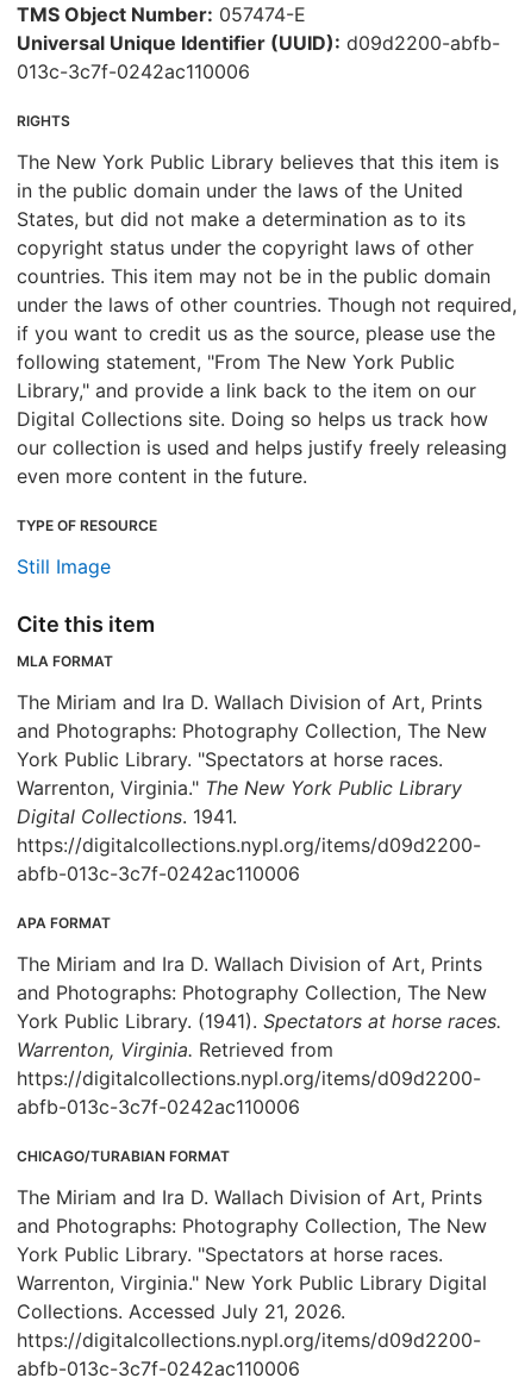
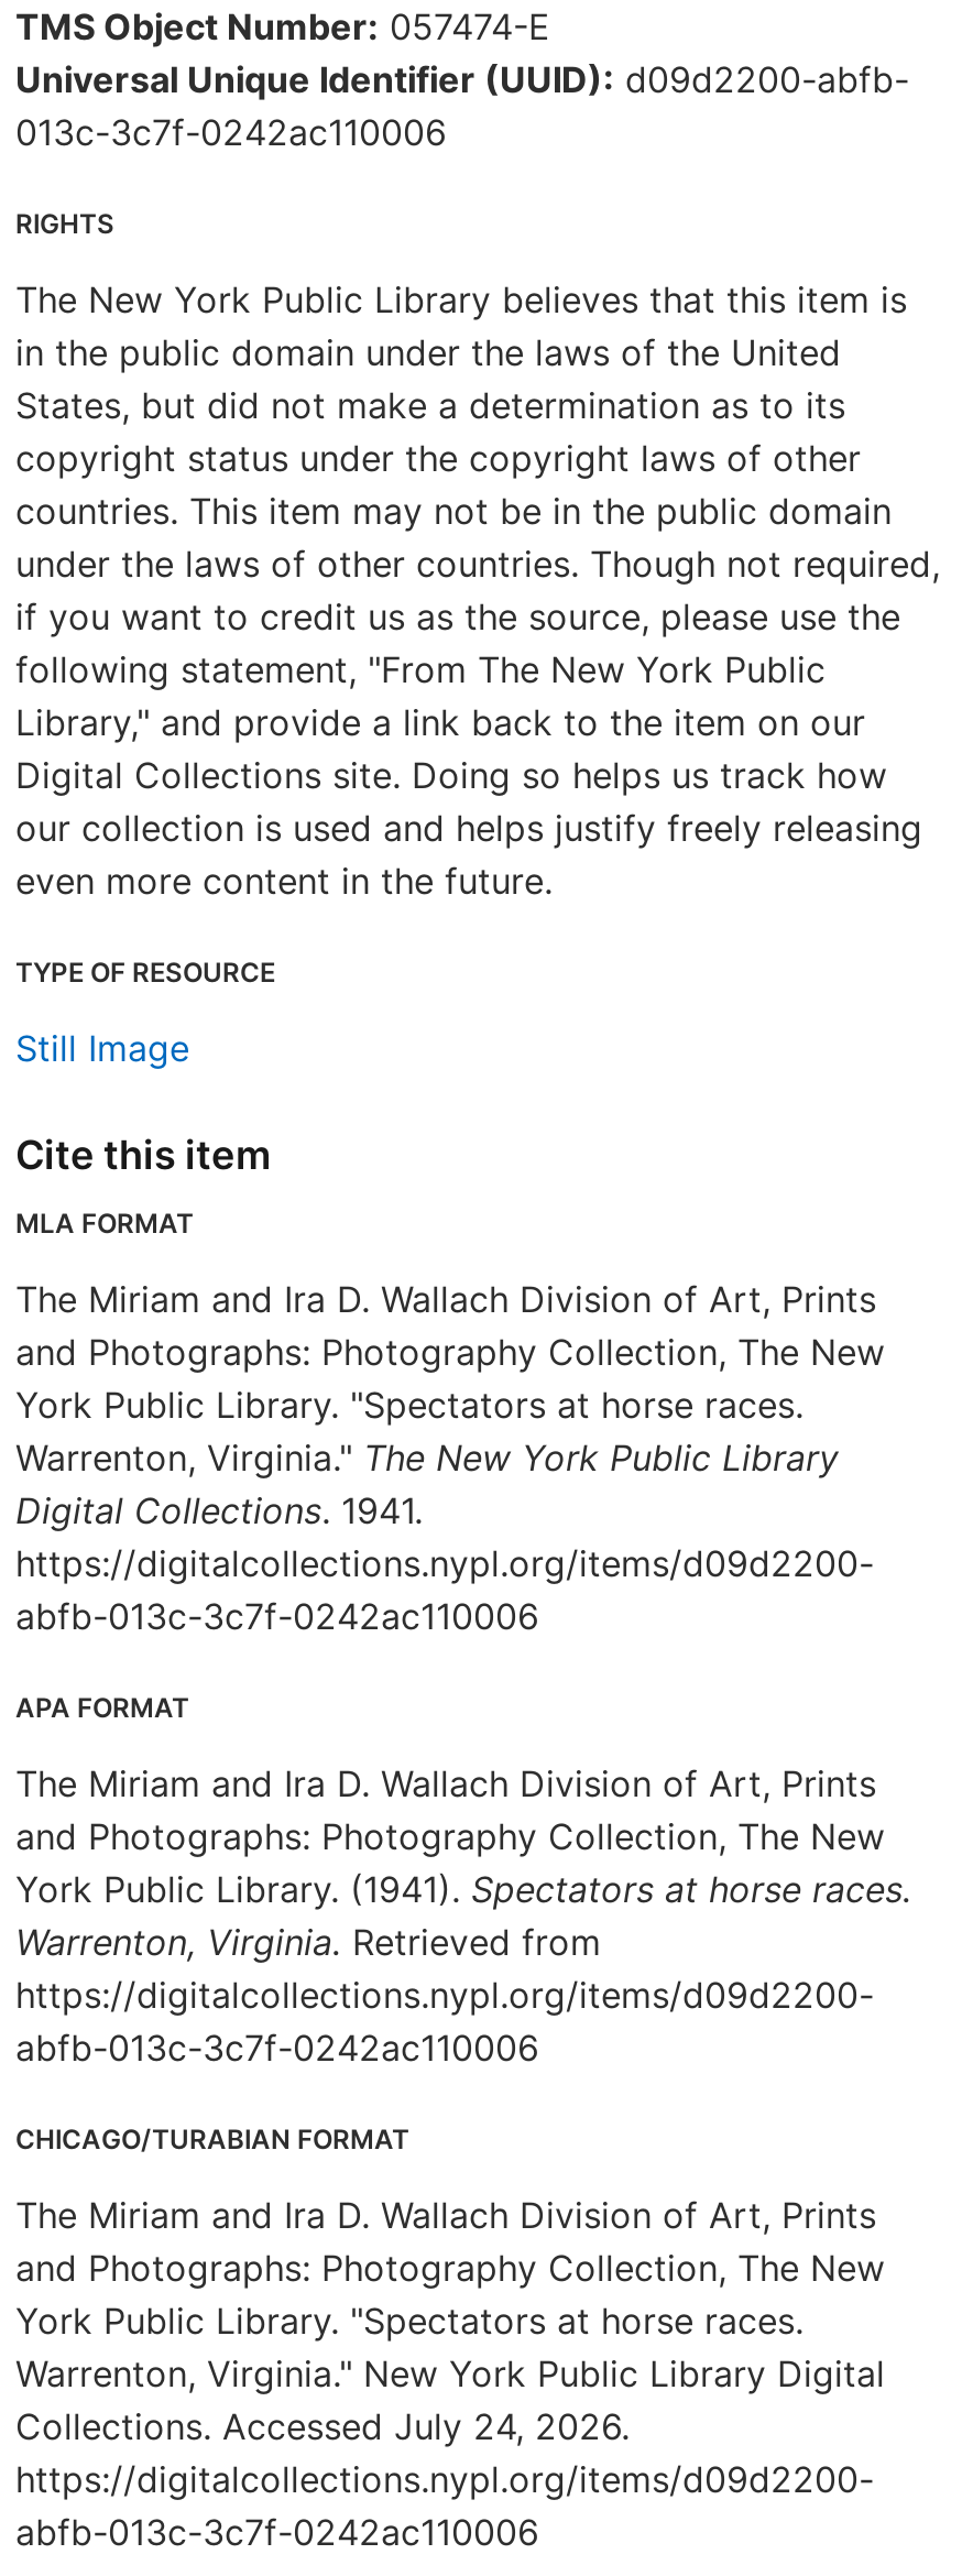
- Collections. Accessed July 21, 2026.
+ Collections. Accessed July 24, 2026.
